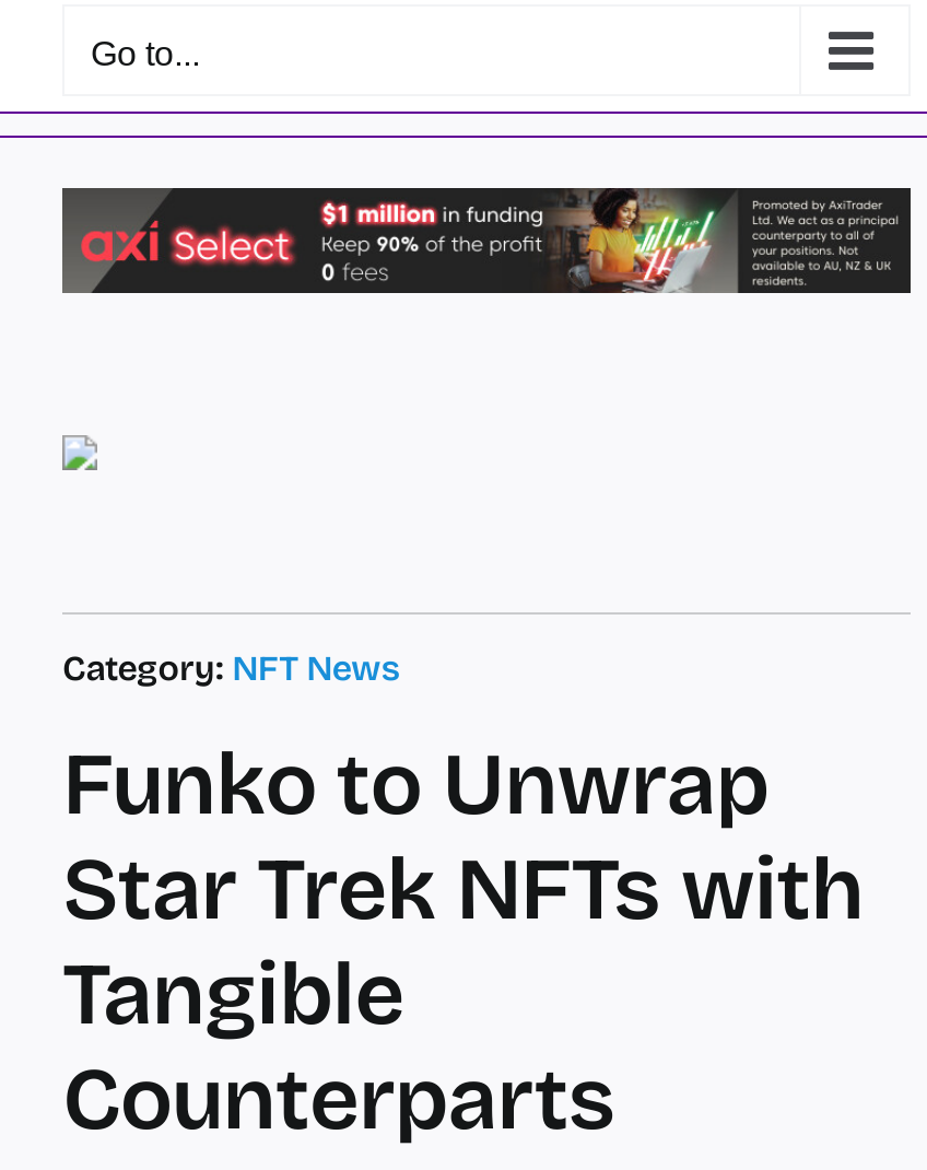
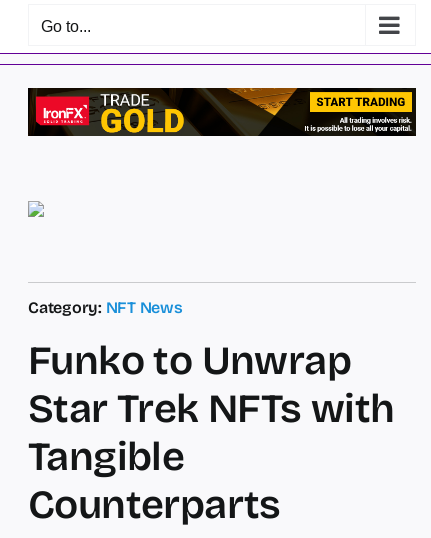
- [image]
+ [image]
